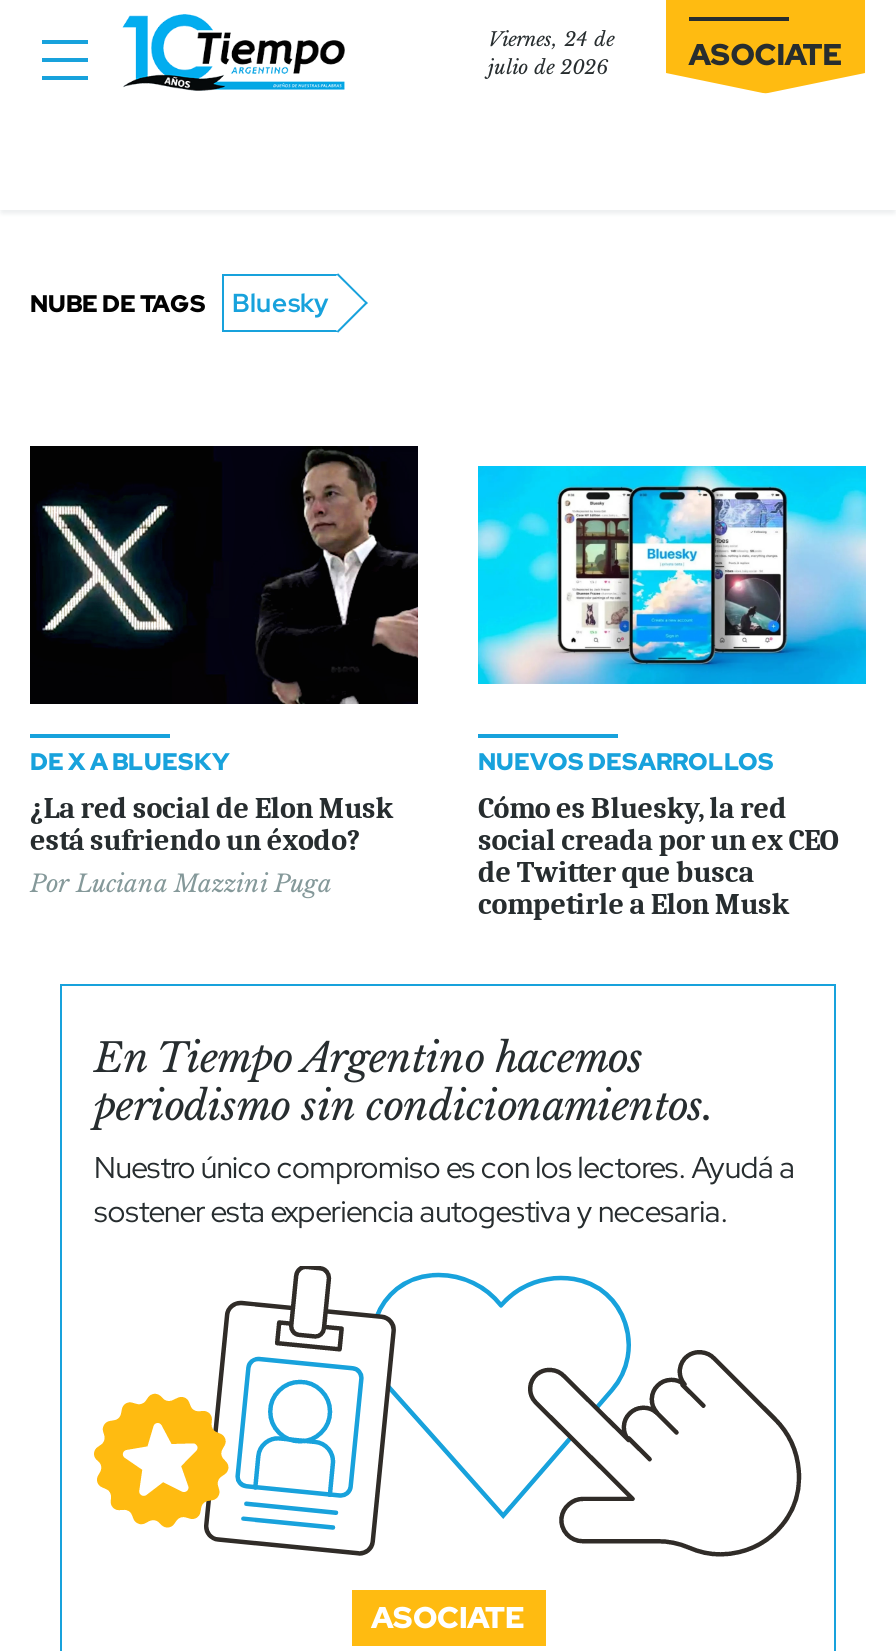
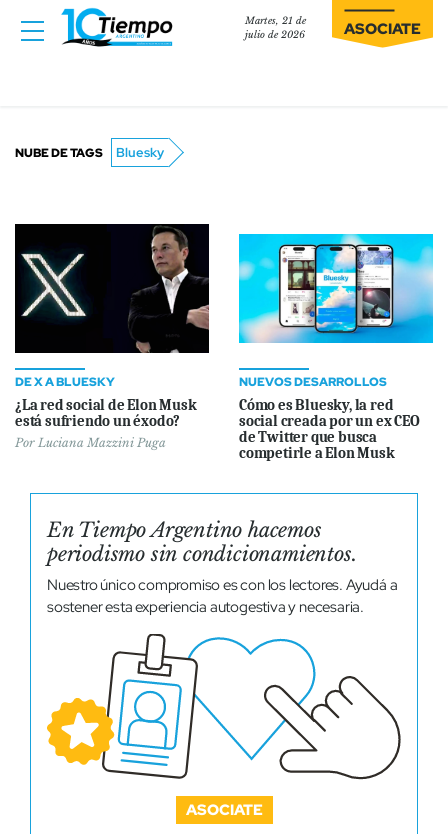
- Viernes, 24 de
+ Martes, 21 de
